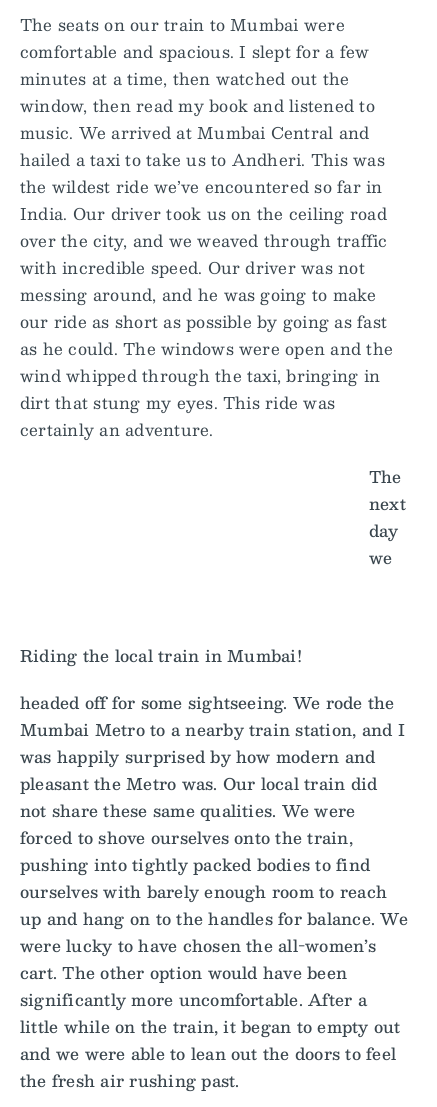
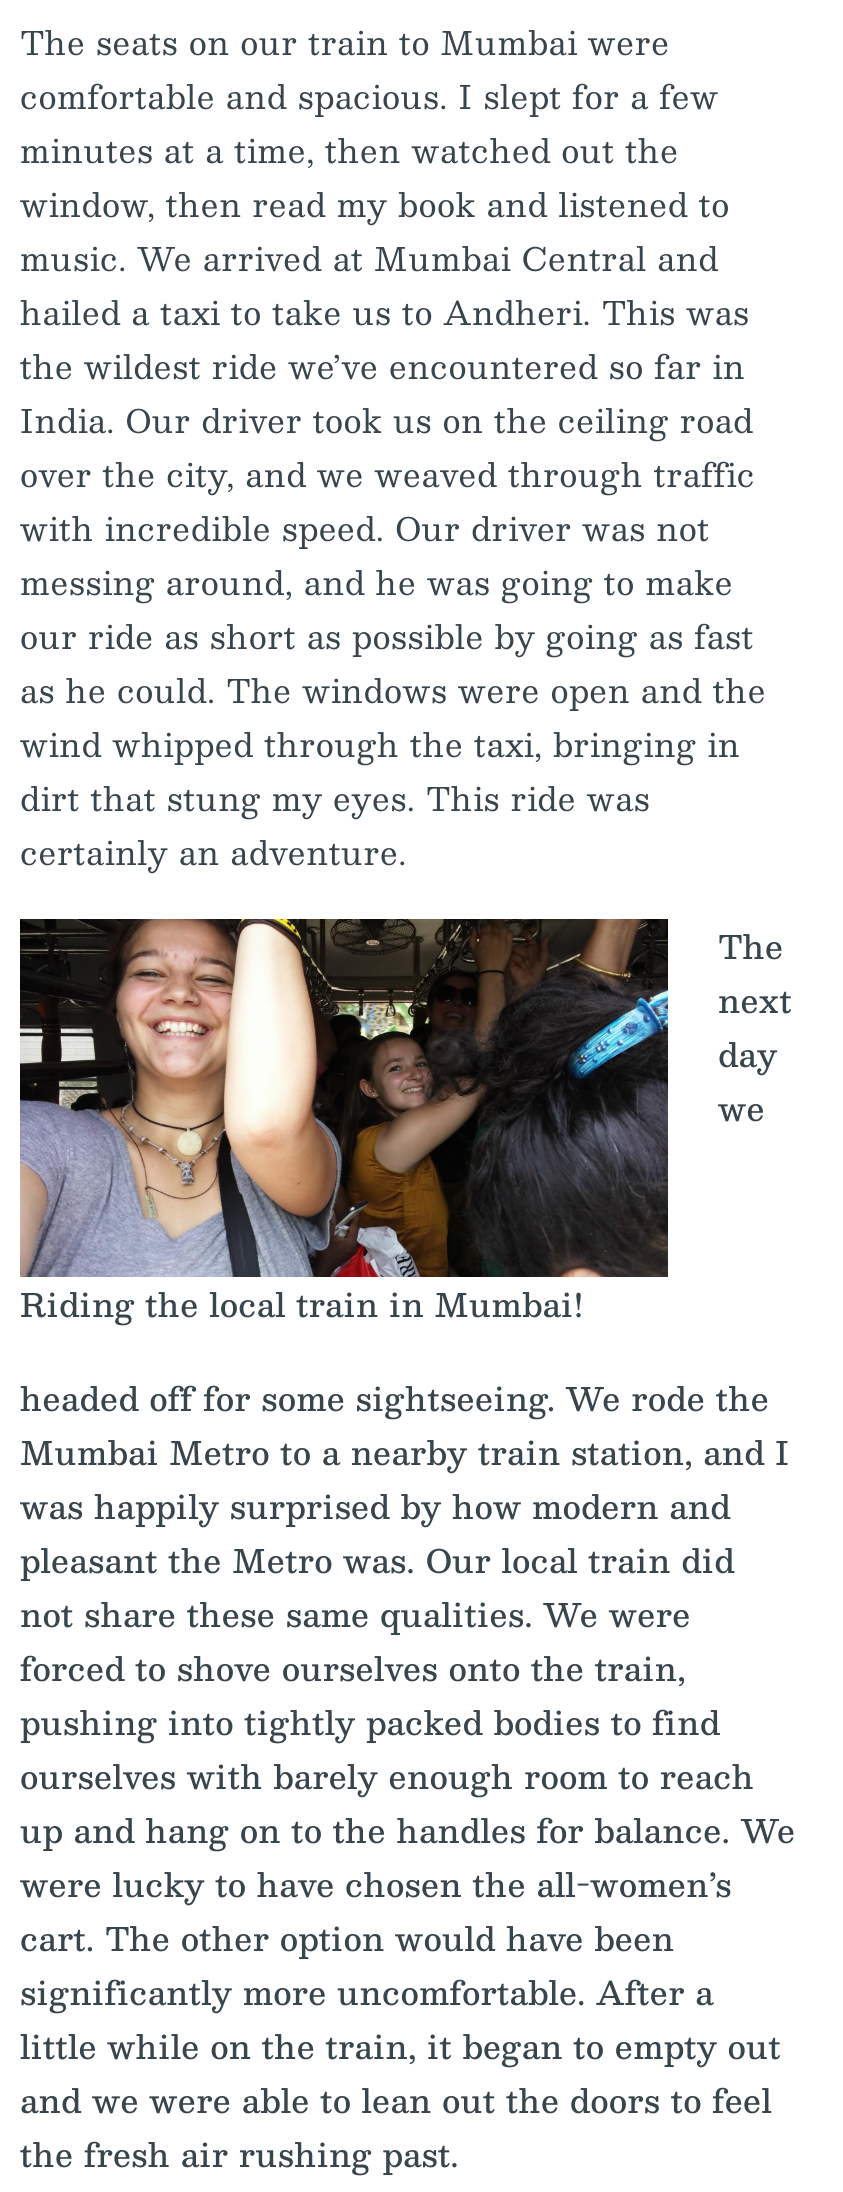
+ [image]
